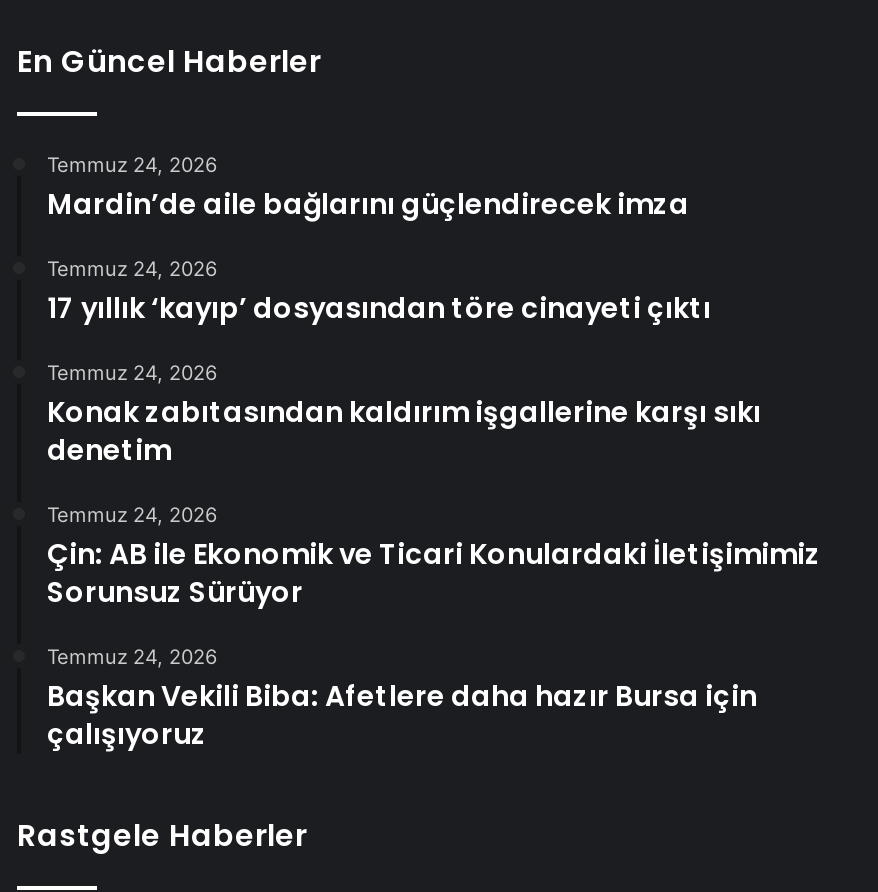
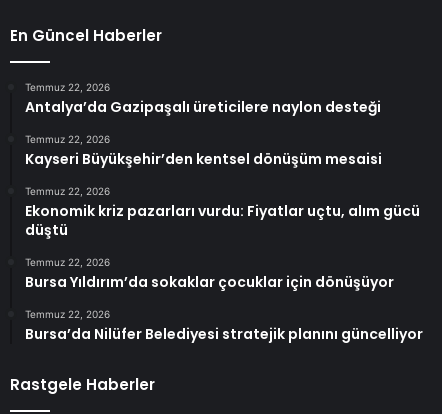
- Temmuz 24, 2026
- Mardin’de aile bağlarını güçlendirecek imza
+ Temmuz 22, 2026
+ Antalya’da Gazipaşalı üreticilere naylon desteği

- Temmuz 24, 2026
- 17 yıllık ‘kayıp’ dosyasından töre cinayeti çıktı
+ Temmuz 22, 2026
+ Kayseri Büyükşehir’den kentsel dönüşüm mesaisi

- Temmuz 24, 2026
- Konak zabıtasından kaldırım işgallerine karşı sıkı
- denetim
+ Temmuz 22, 2026
+ Ekonomik kriz pazarları vurdu: Fiyatlar uçtu, alım gücü
+ düştü

- Temmuz 24, 2026
- Çin: AB ile Ekonomik ve Ticari Konulardaki İletişimimiz
- Sorunsuz Sürüyor
+ Temmuz 22, 2026
+ Bursa Yıldırım’da sokaklar çocuklar için dönüşüyor

- Temmuz 24, 2026
- Başkan Vekili Biba: Afetlere daha hazır Bursa için
- çalışıyoruz
+ Temmuz 22, 2026
+ Bursa’da Nilüfer Belediyesi stratejik planını güncelliyor
